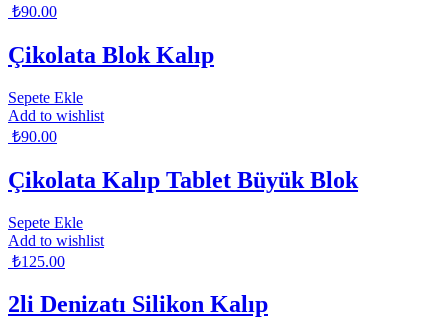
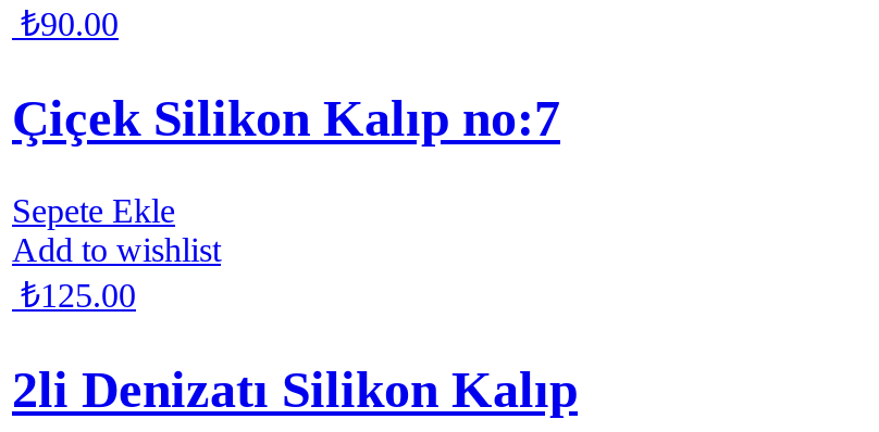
- Çikolata Blok Kalıp
- Sepete Ekle
- Add to wishlist
- ₺90.00
- Çikolata Kalıp Tablet Büyük Blok
+ Çiçek Silikon Kalıp no:7
